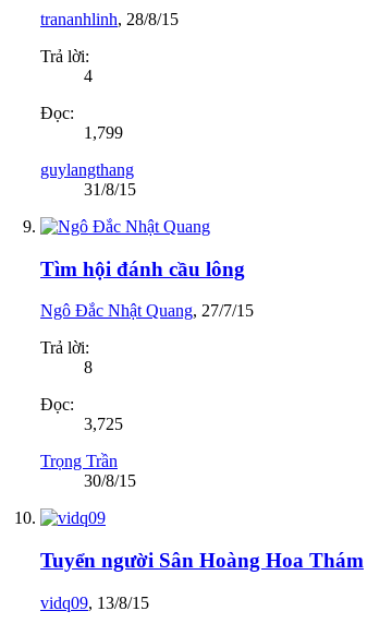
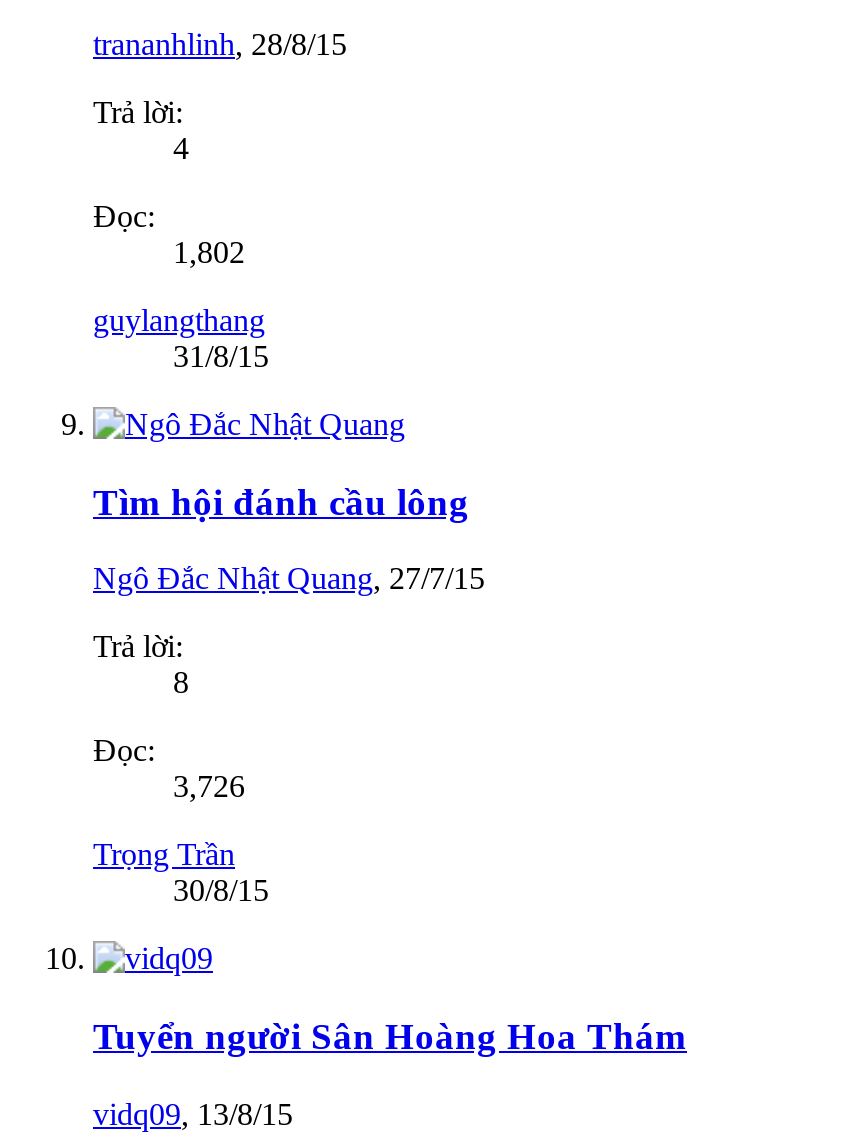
- 1,799
+ 1,802

- 3,725
+ 3,726
